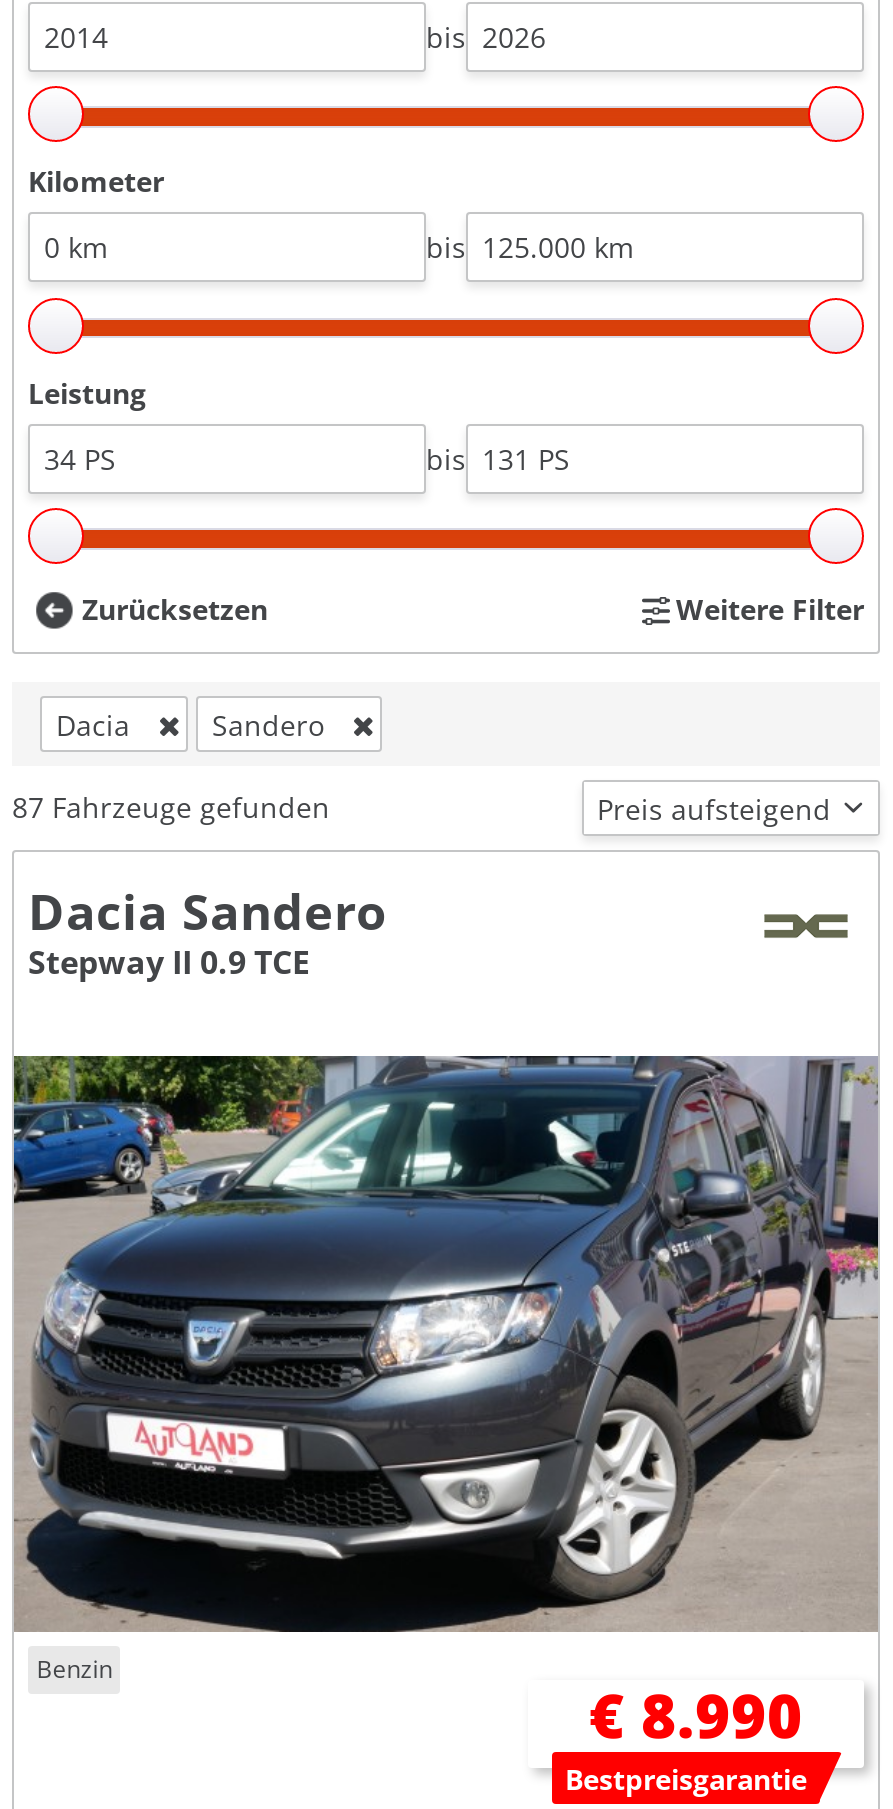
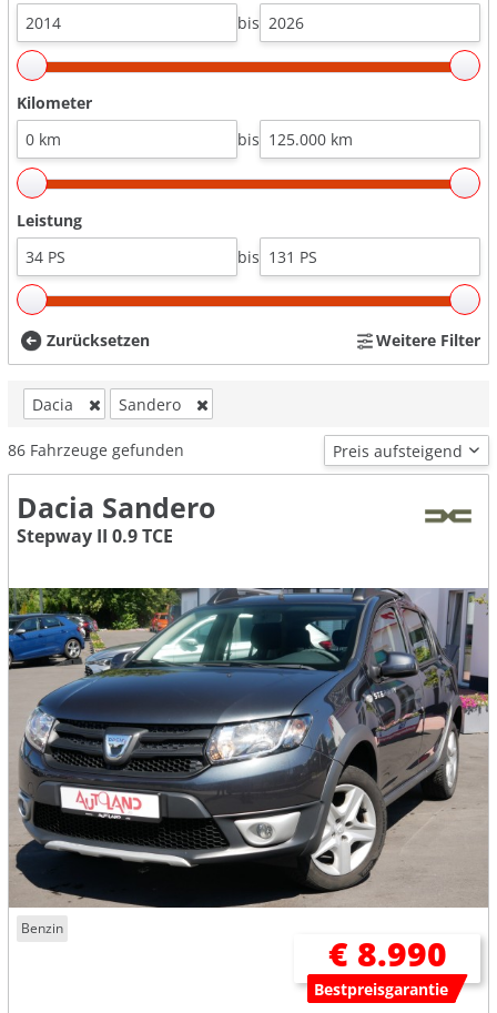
- 87 Fahrzeuge gefunden
+ 86 Fahrzeuge gefunden
